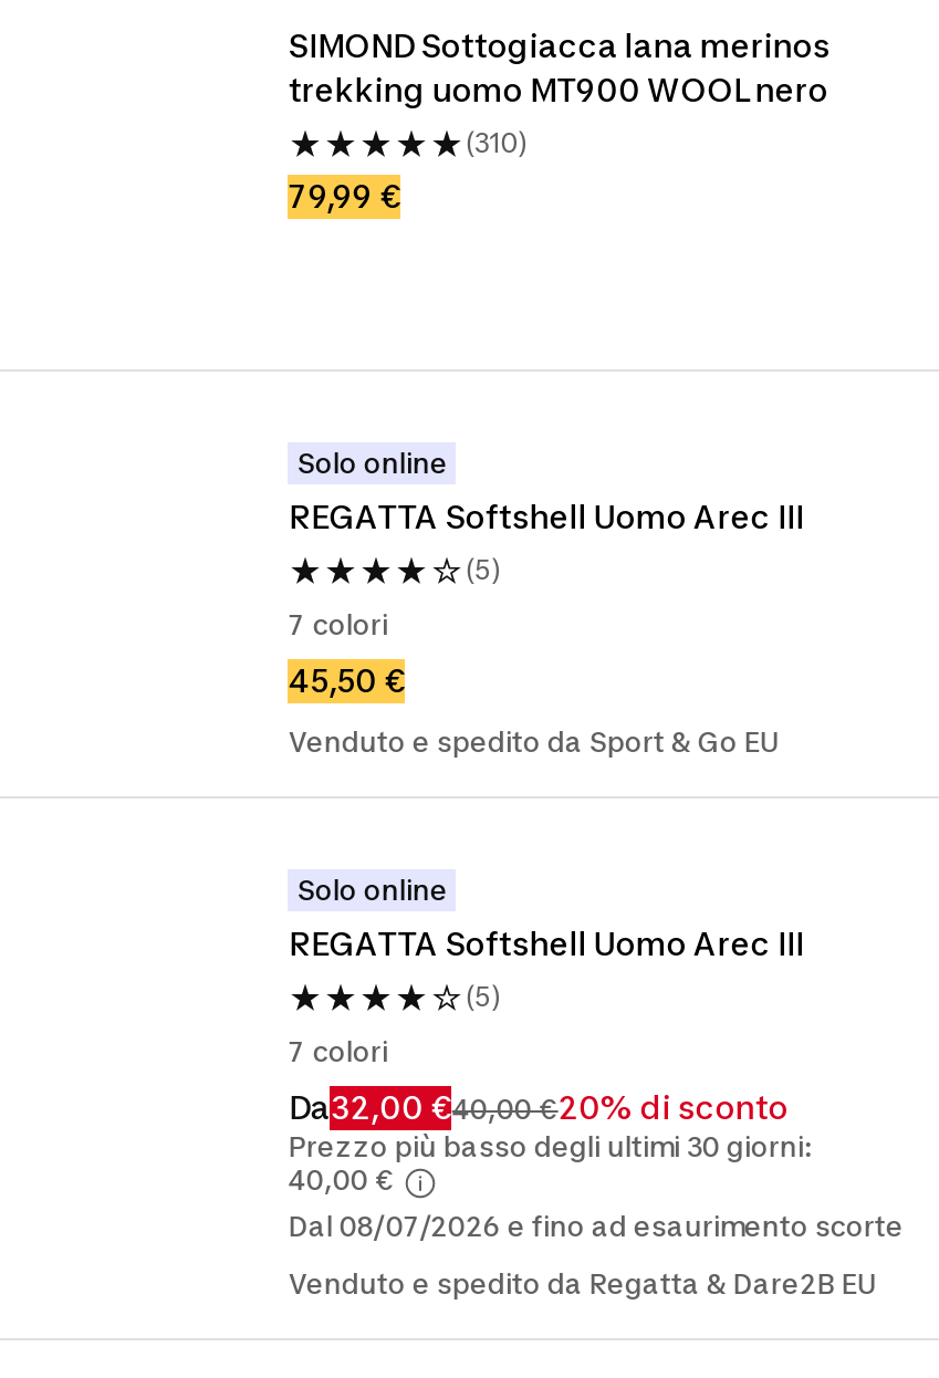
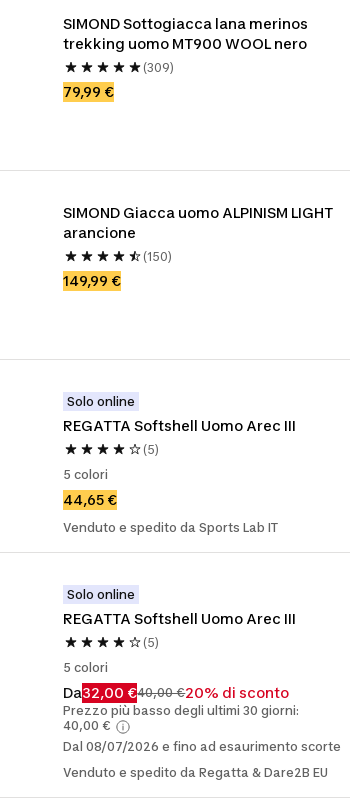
- (310)
+ (309)

+ SIMOND Giacca uomo ALPINISM LIGHT
+ arancione
+ (150)
+ 149,99 €

- 7 colori
+ 5 colori

- 45,50 €
+ 44,65 €

- Venduto e spedito da Sport & Go EU
+ Venduto e spedito da Sports Lab IT

- 7 colori
+ 5 colori
